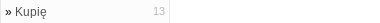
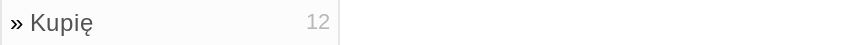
- 13
+ 12
